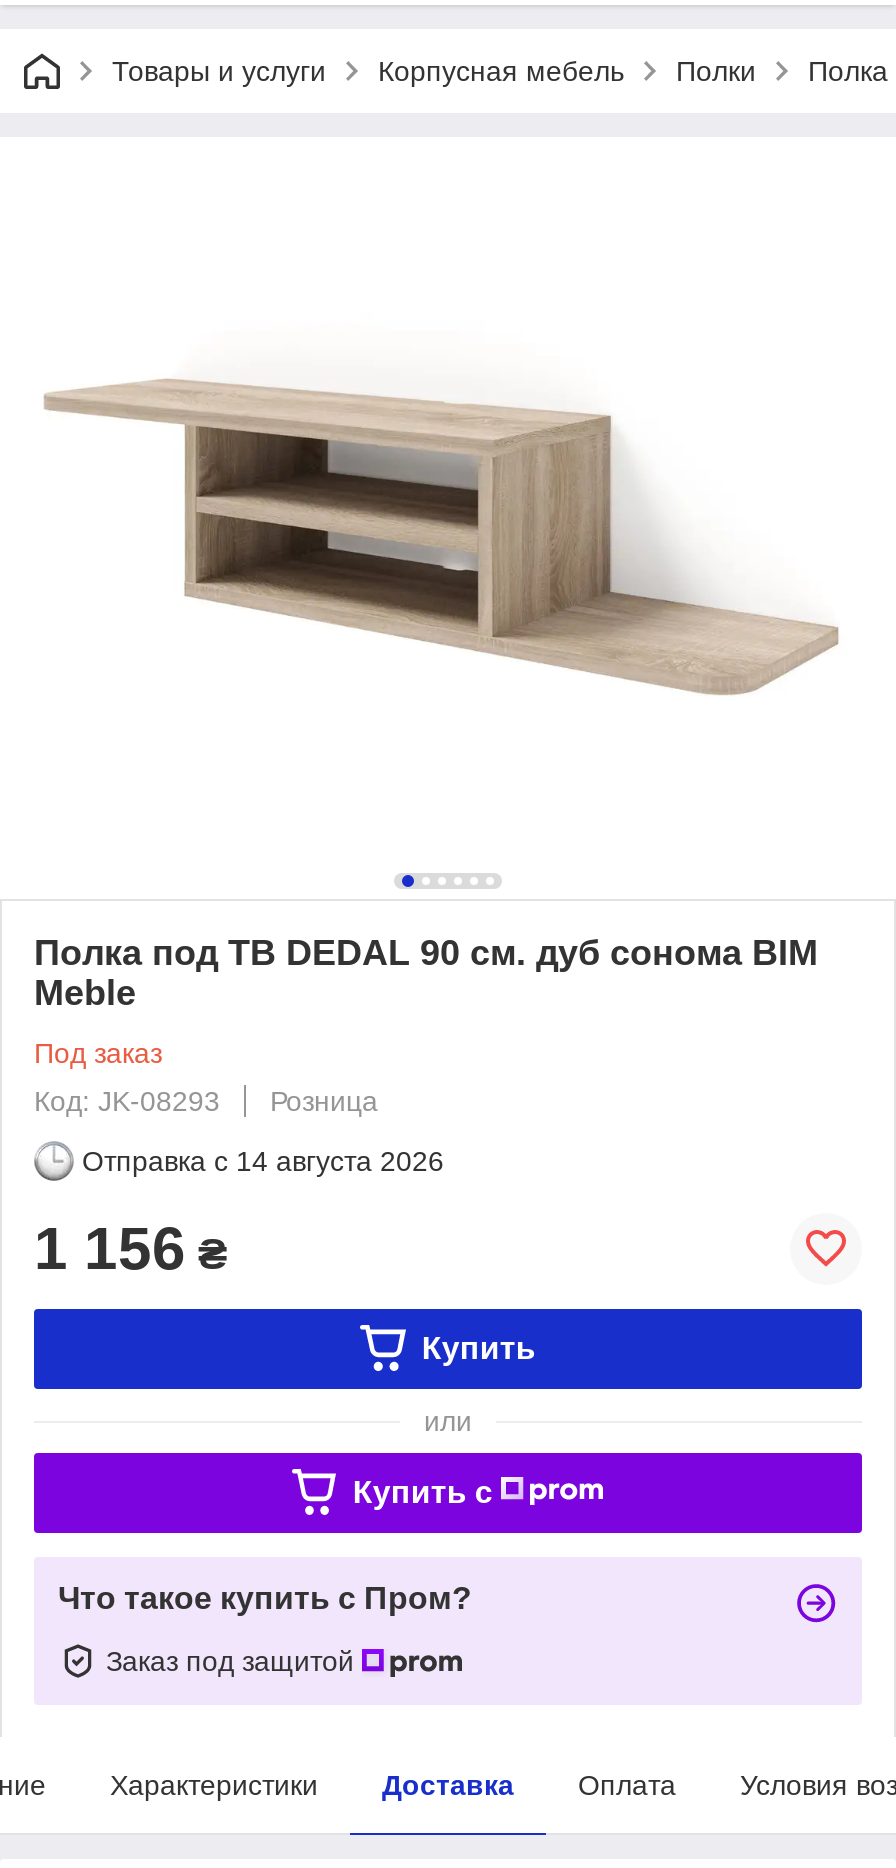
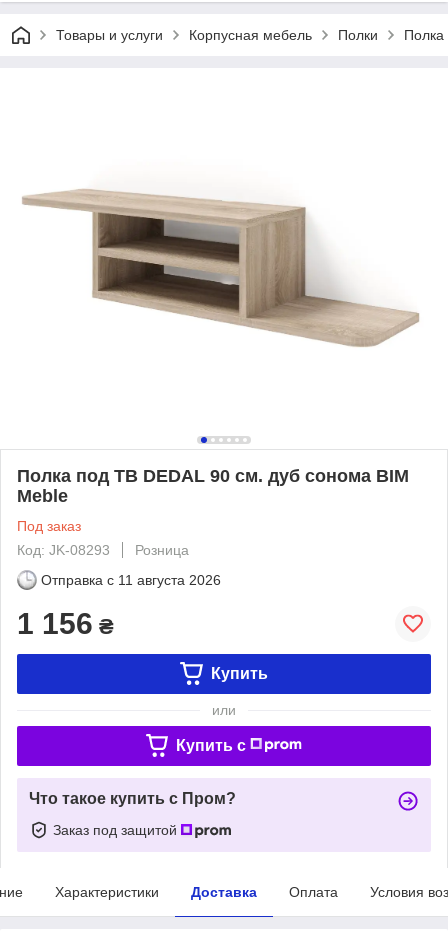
- Отправка с 14 августа 2026
+ Отправка с 11 августа 2026
